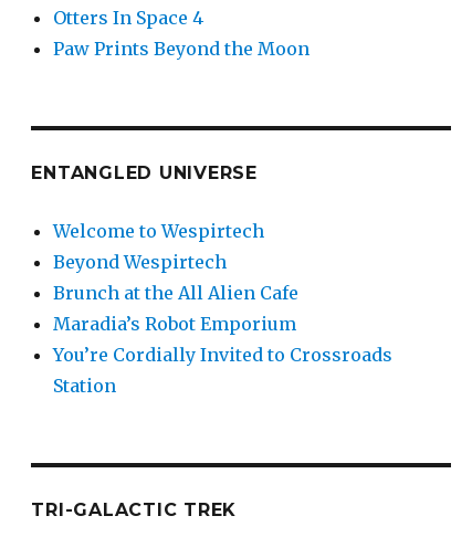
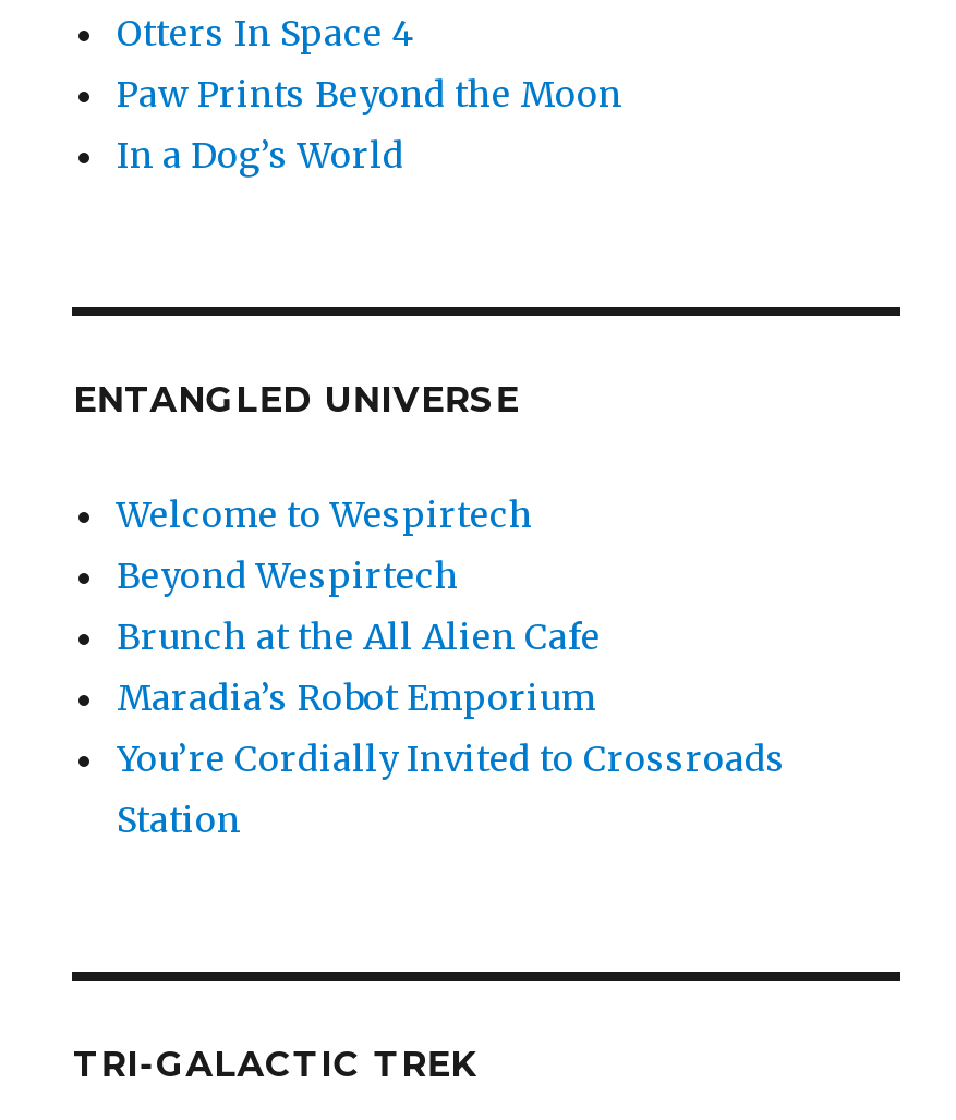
+ In a Dog’s World
